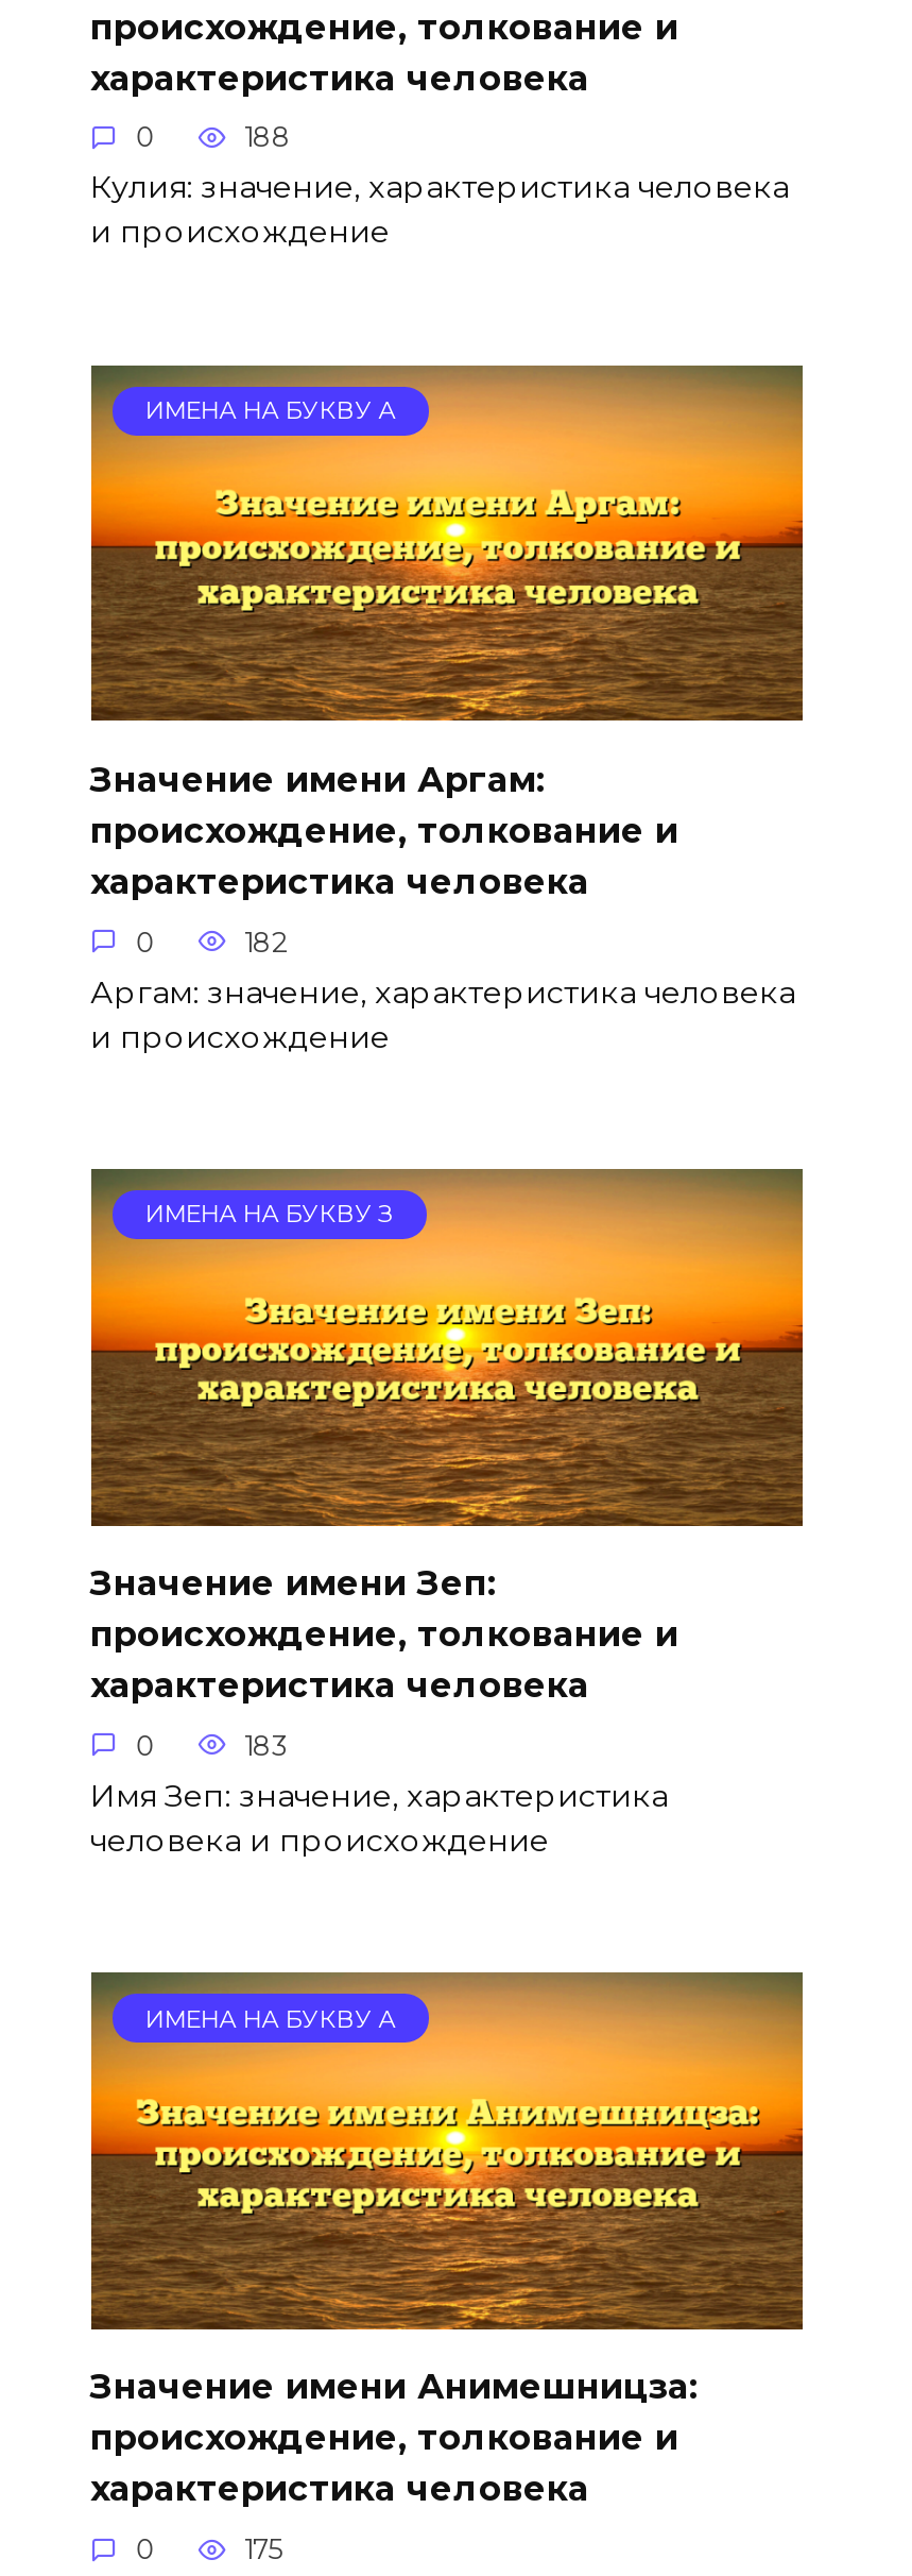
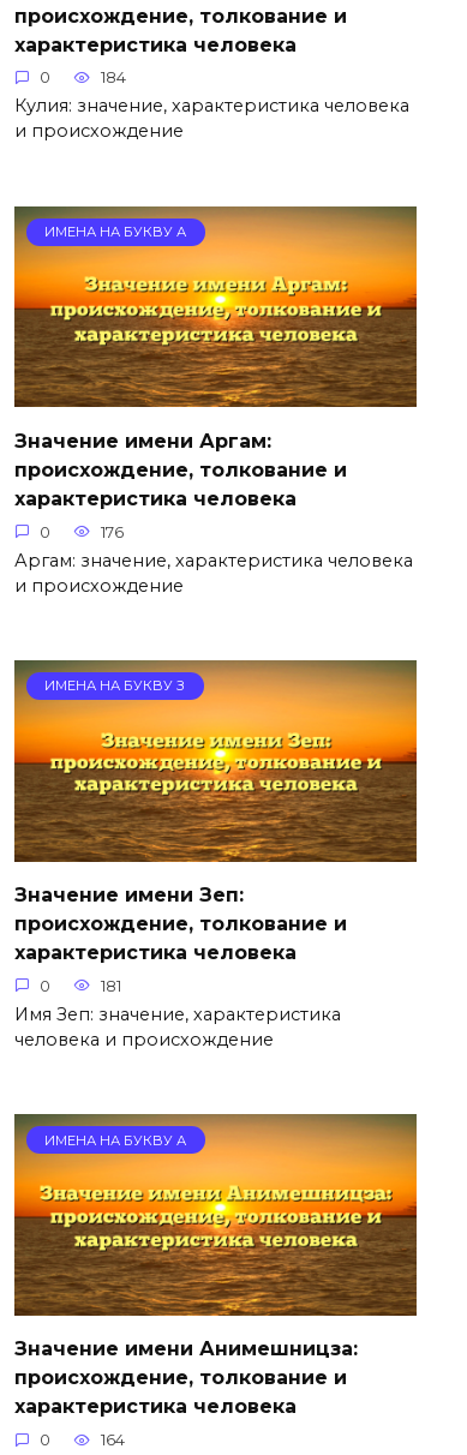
- 188
+ 184

- 182
+ 176

- 183
+ 181

- 175
+ 164
